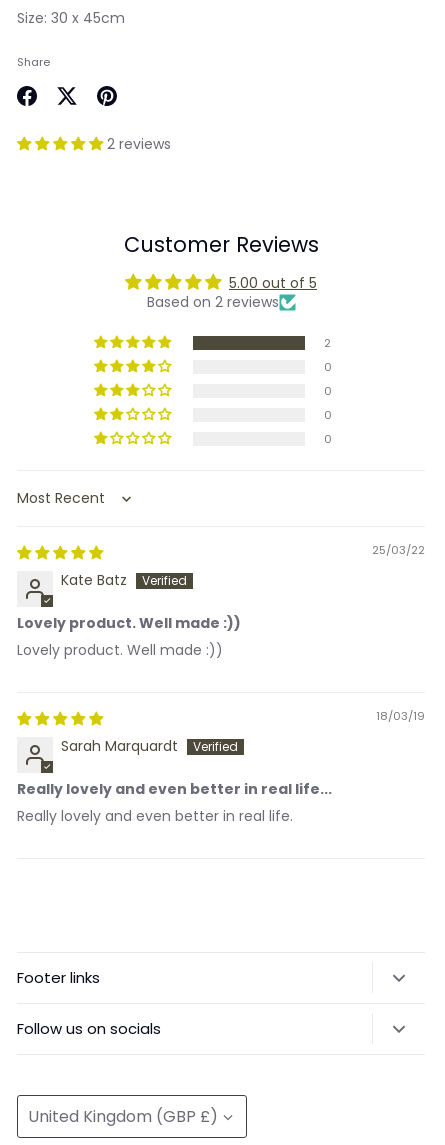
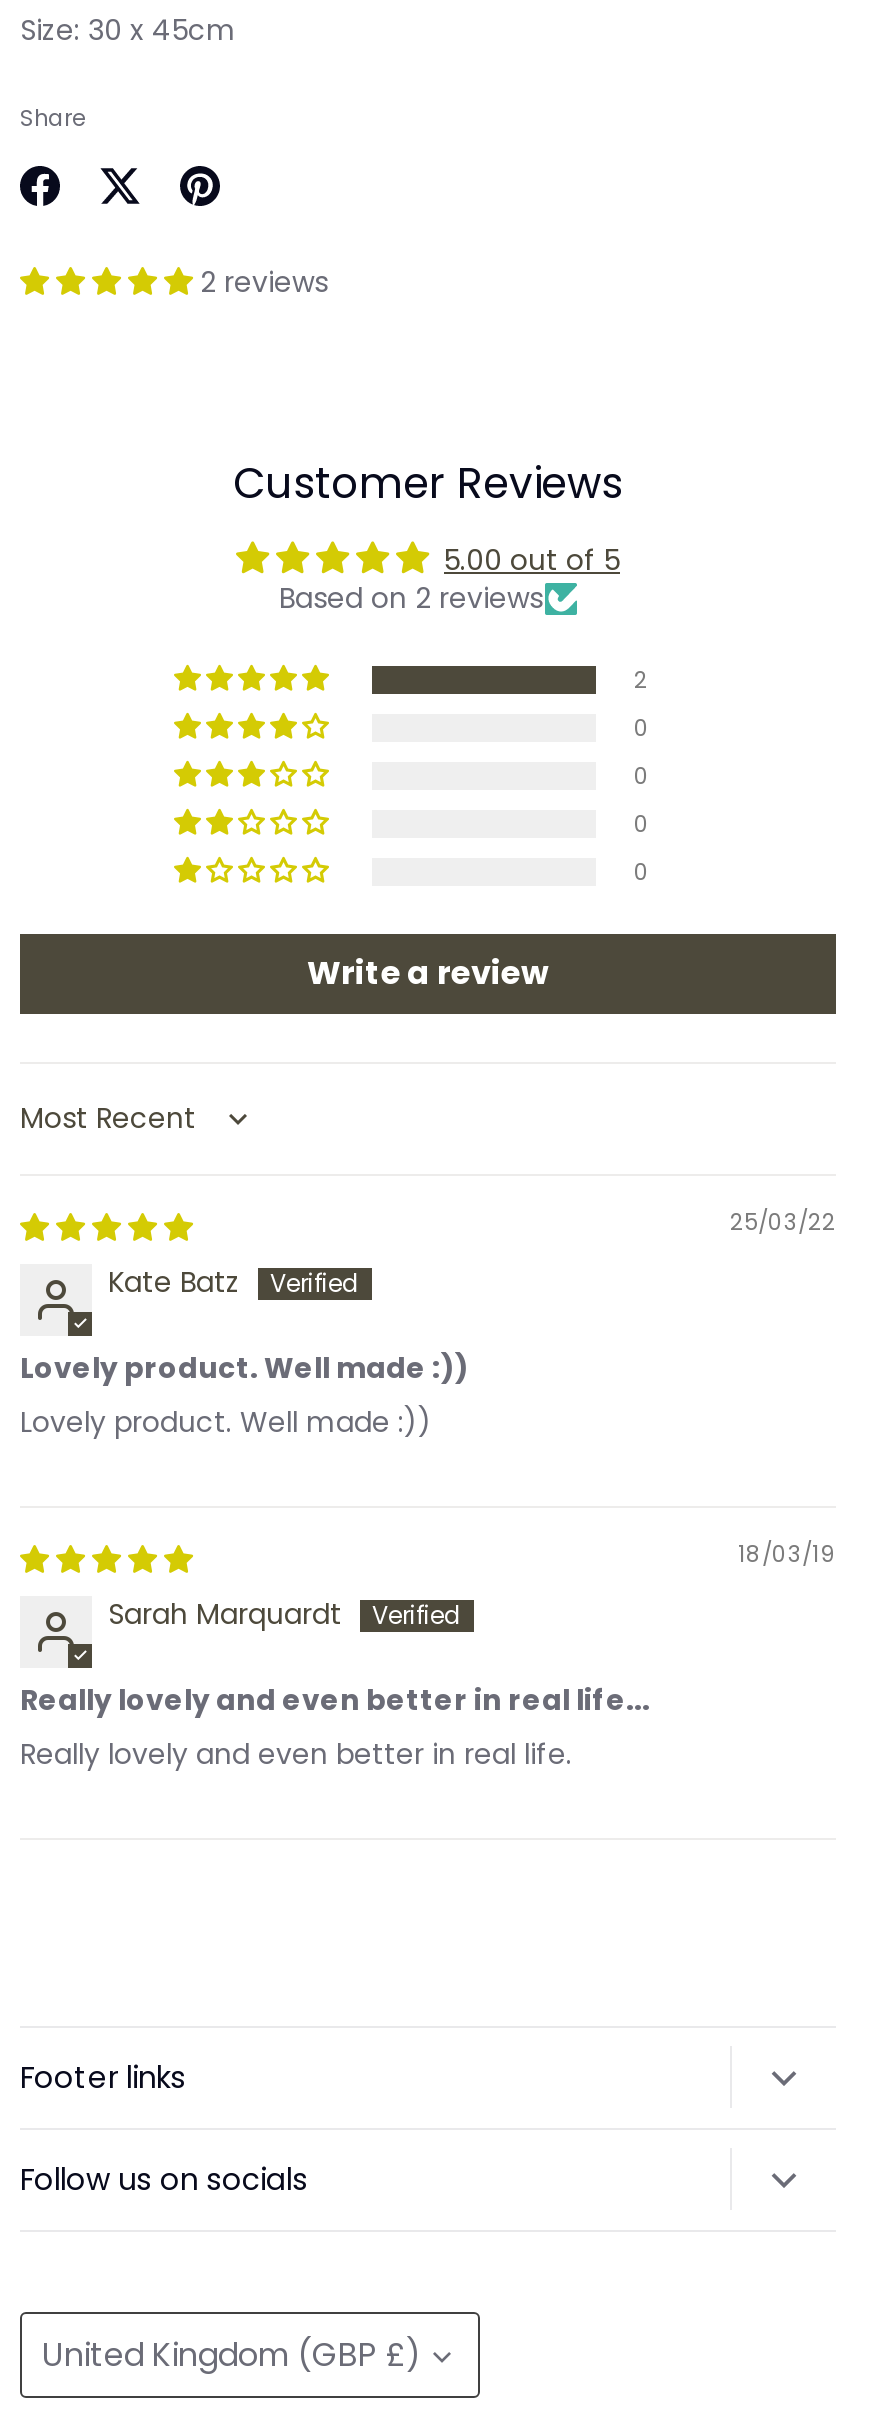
+ Write a review
